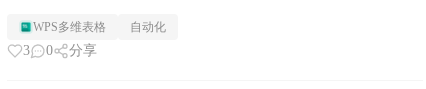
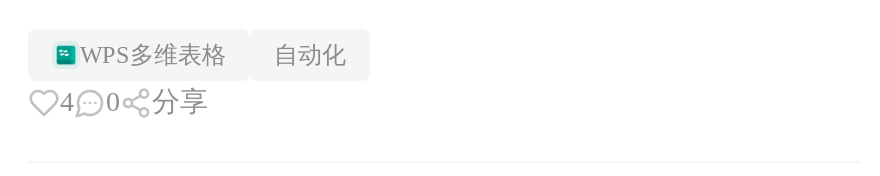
- 3 0 分享
+ 4 0 分享
